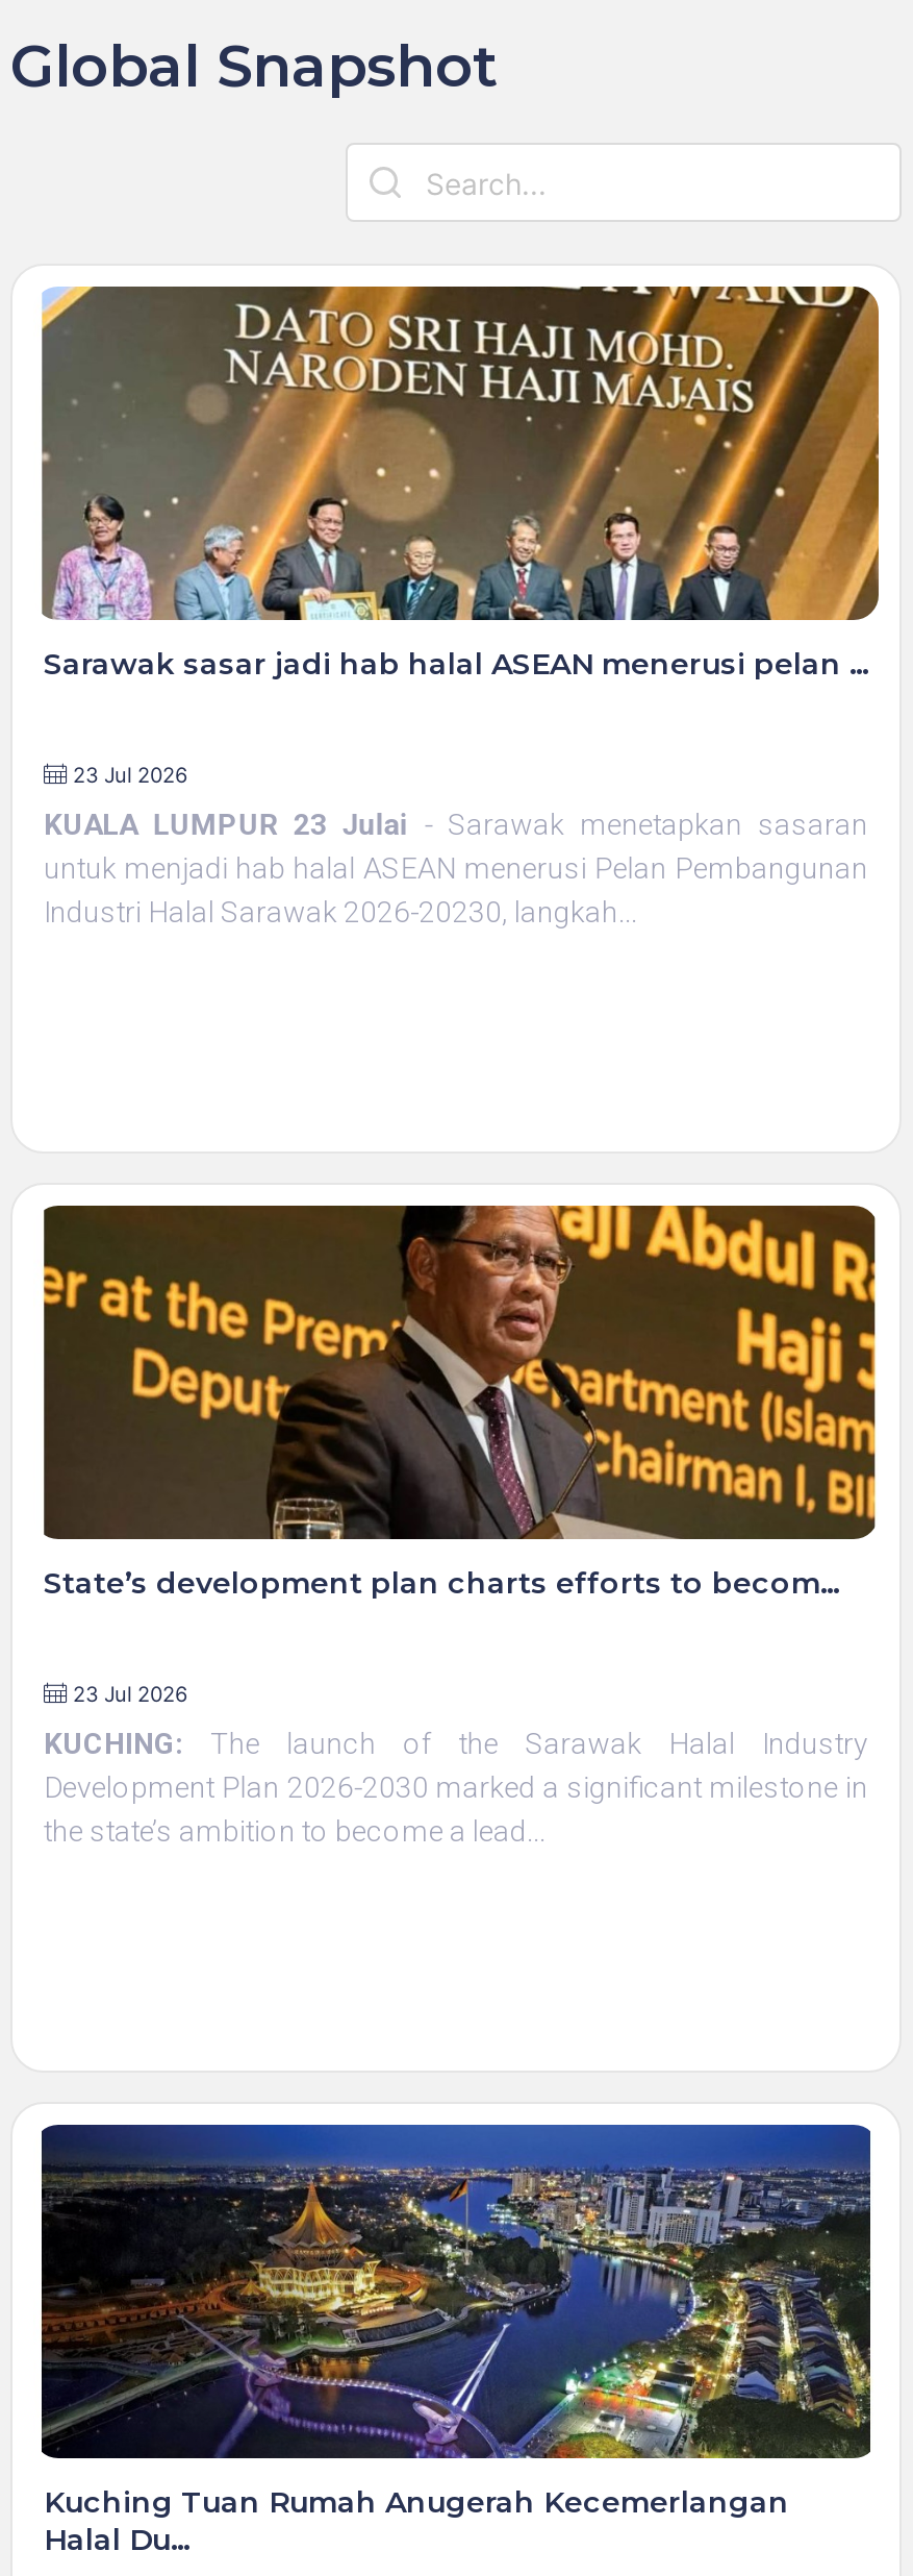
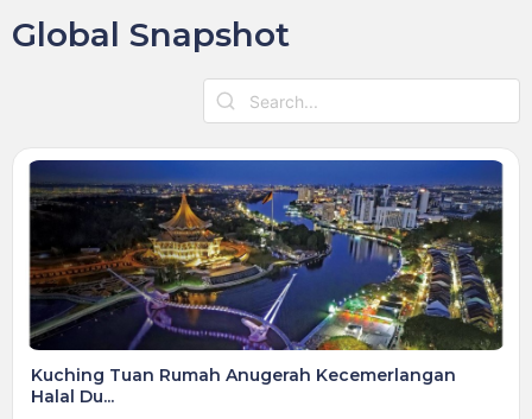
- [image]
- Sarawak sasar jadi hab halal ASEAN menerusi pelan ...
- 23 Jul 2026
- KUALA LUMPUR 23 Julai - Sarawak menetapkan sasaran
- untuk menjadi hab halal ASEAN menerusi Pelan Pembangunan
- Industri Halal Sarawak 2026-20230, langkah...

- [image]
- State’s development plan charts efforts to becom...
- 23 Jul 2026
- KUCHING: The launch of the Sarawak Halal Industry
- Development Plan 2026-2030 marked a significant milestone in
- the state’s ambition to become a lead...
